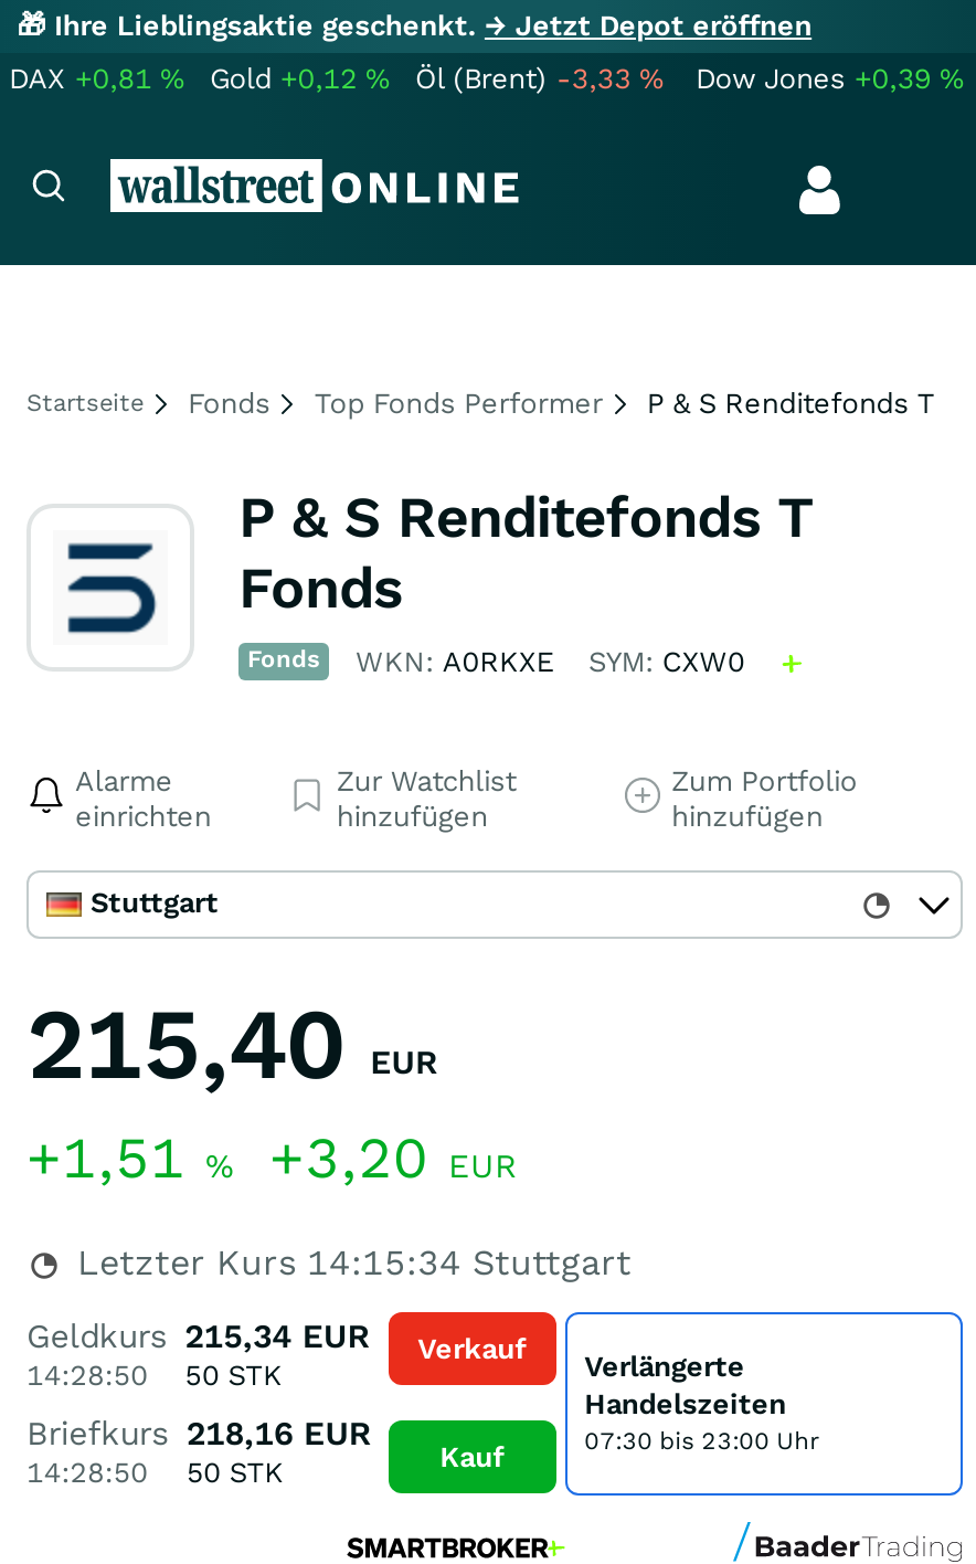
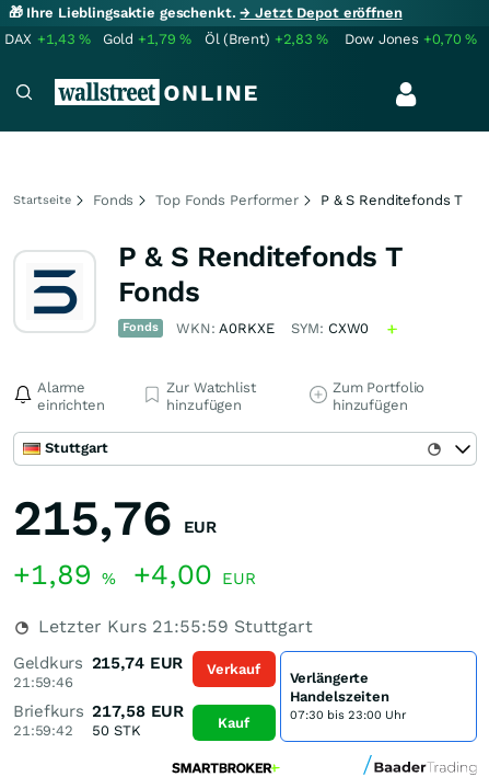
- DAX +0,81%
+ DAX +1,43%

- Gold +0,12%
+ Gold +1,79%

- Öl (Brent) -3,33%
+ Öl (Brent) +2,83%

- Dow Jones +0,39%
+ Dow Jones +0,70%

- 215,40 EUR
+ 215,76 EUR

- +1,51% +3,20 EUR
+ +1,89% +4,00 EUR

- Letzter Kurs 14:15:34 Stuttgart
+ Letzter Kurs 21:55:59 Stuttgart

- 215,34 EUR
- 50 STK
+ 215,74 EUR

- 14:28:50
+ 21:59:46

- Briefkurs 218,16 EUR
+ Briefkurs 217,58 EUR

- 14:28:50 50 STK
+ 21:59:42 50 STK
